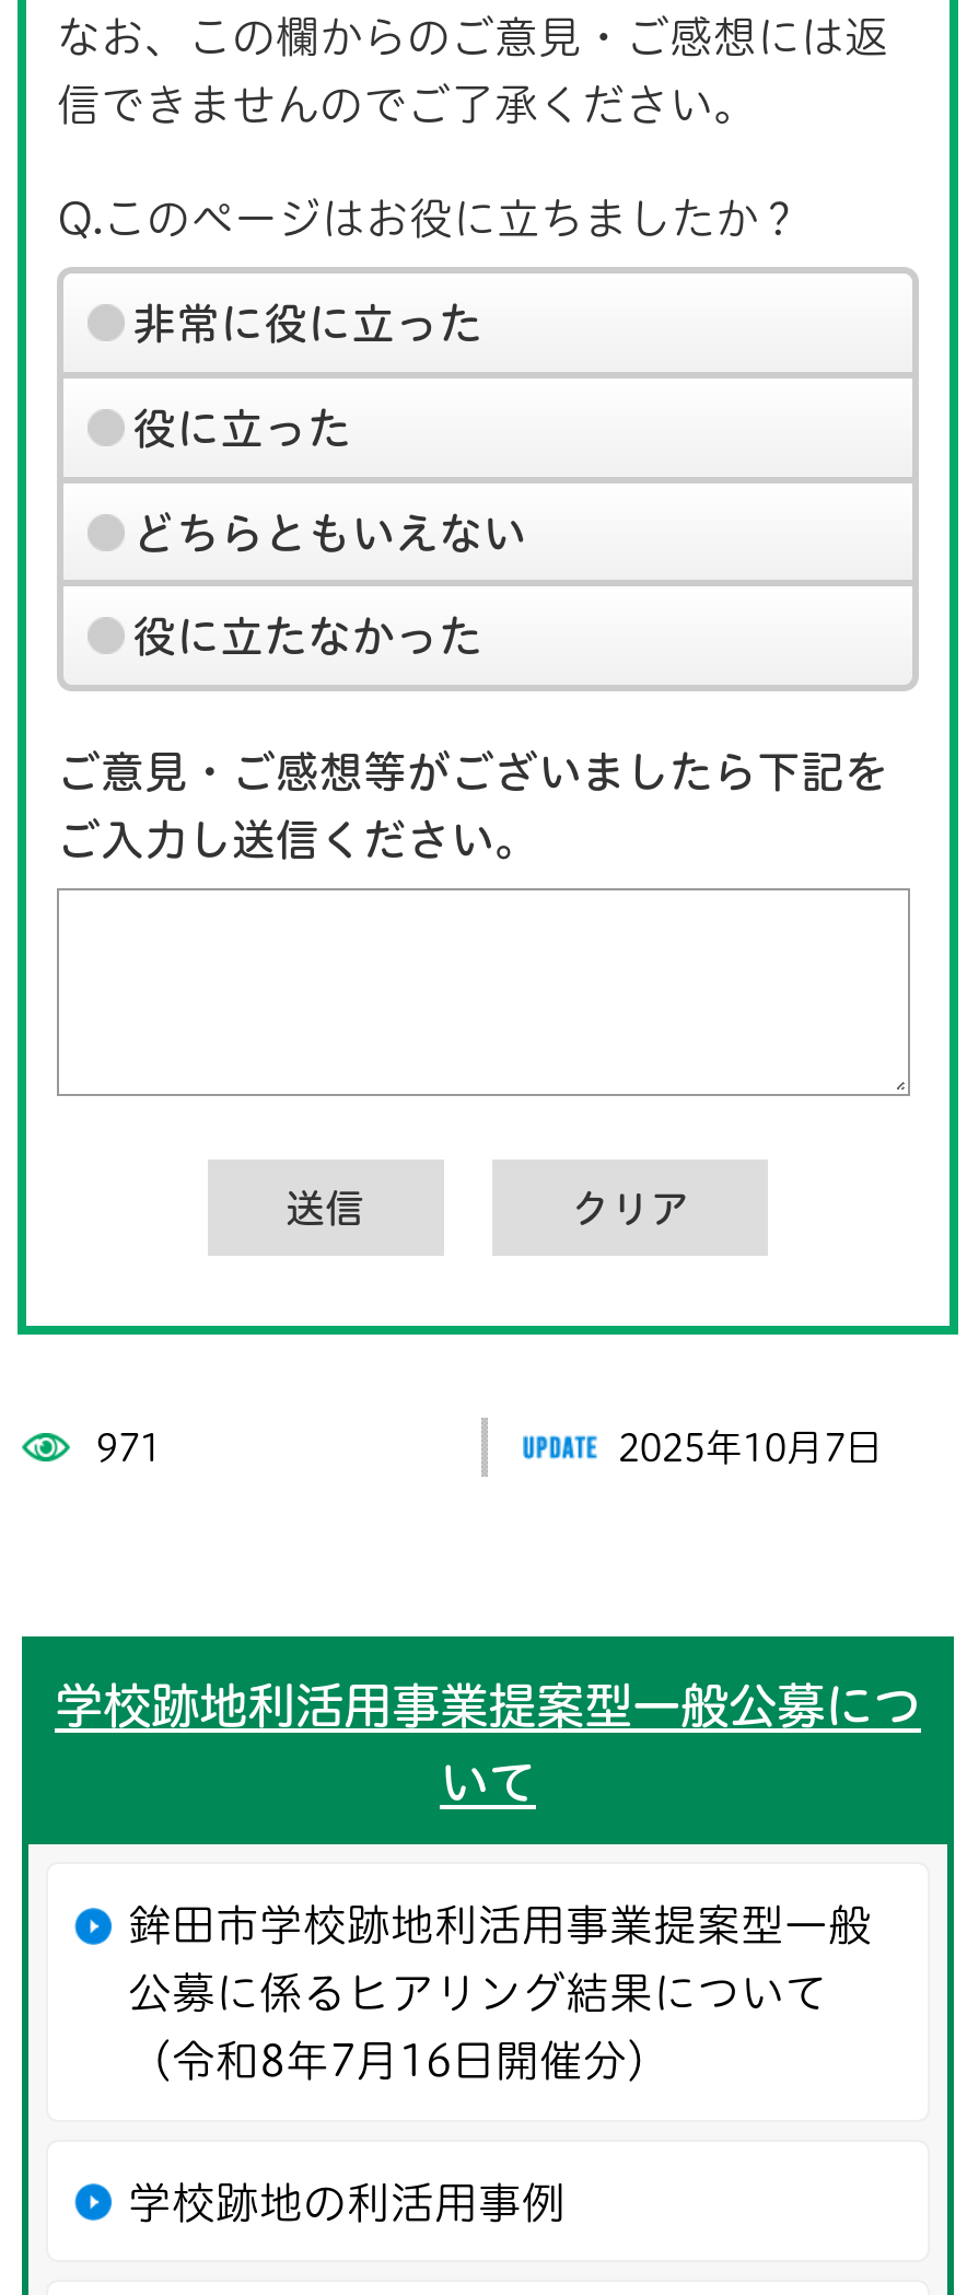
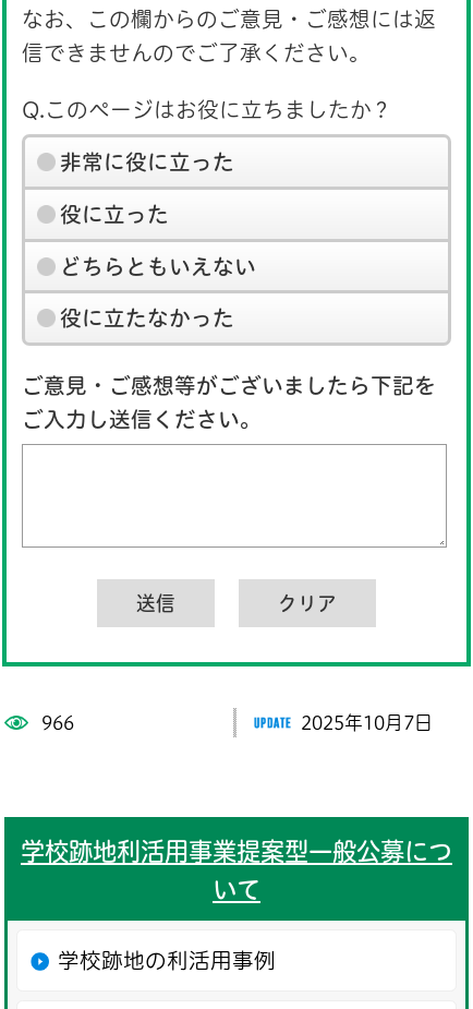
- 971
+ 966

- 鉾田市学校跡地利活用事業提案型一般
- 公募に係るヒアリング結果について
- （令和8年7月16日開催分）
